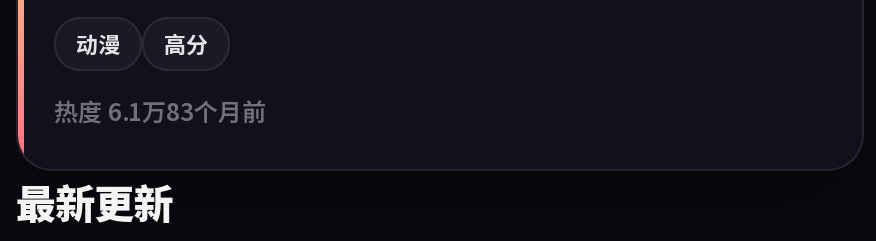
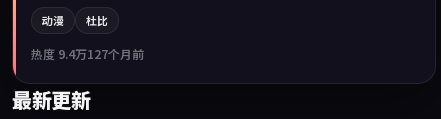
- 高分
+ 杜比

- 热度6.1万83个月前
+ 热度9.4万127个月前
